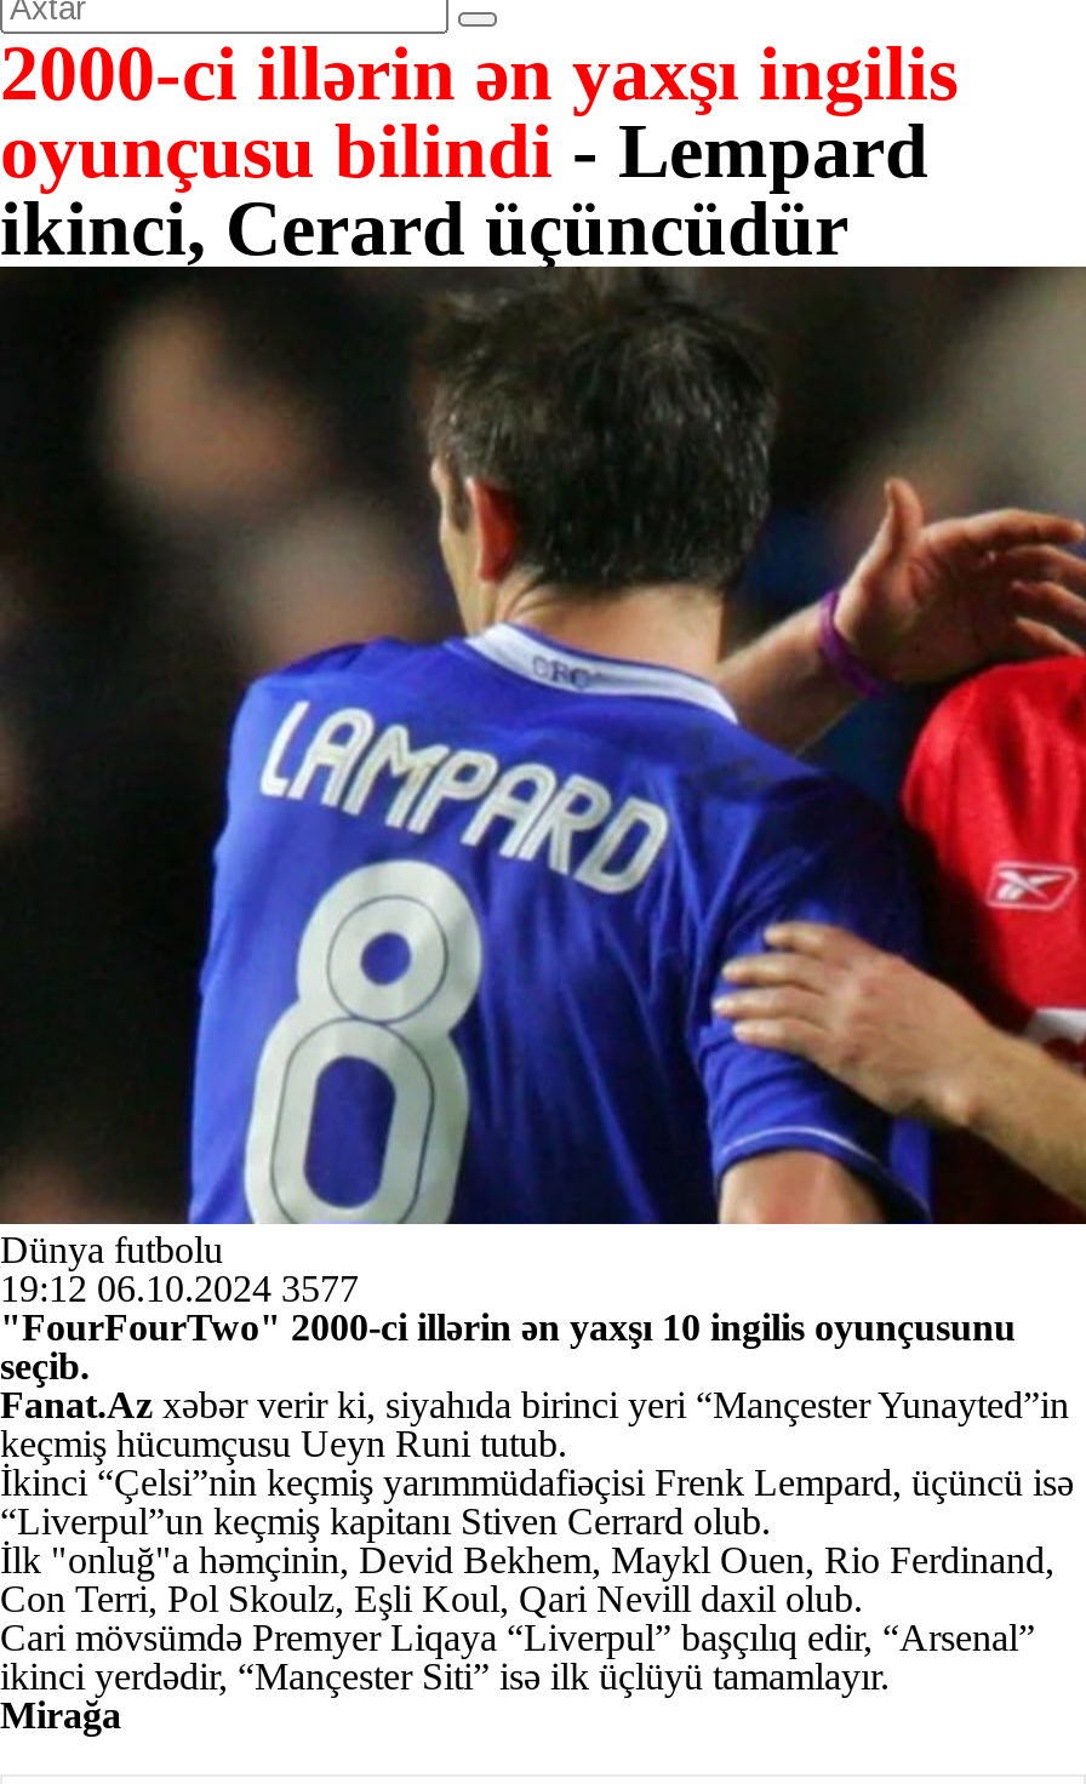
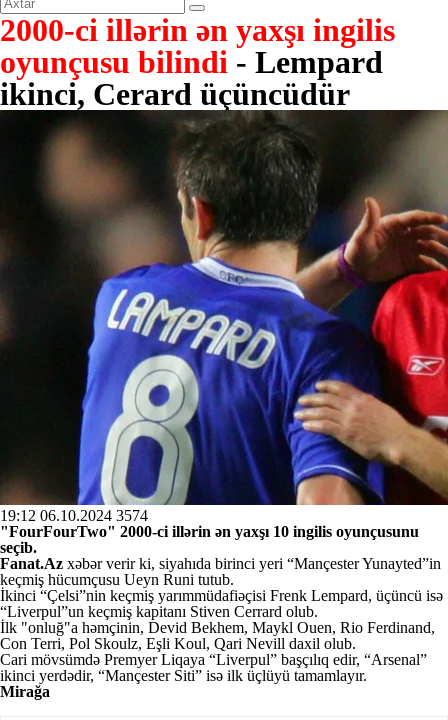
- Dünya futbolu
- 19:12 06.10.2024 3577
+ 19:12 06.10.2024 3574
